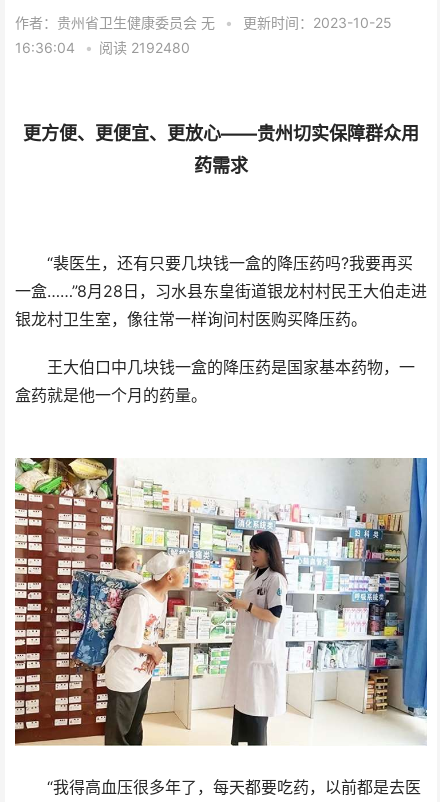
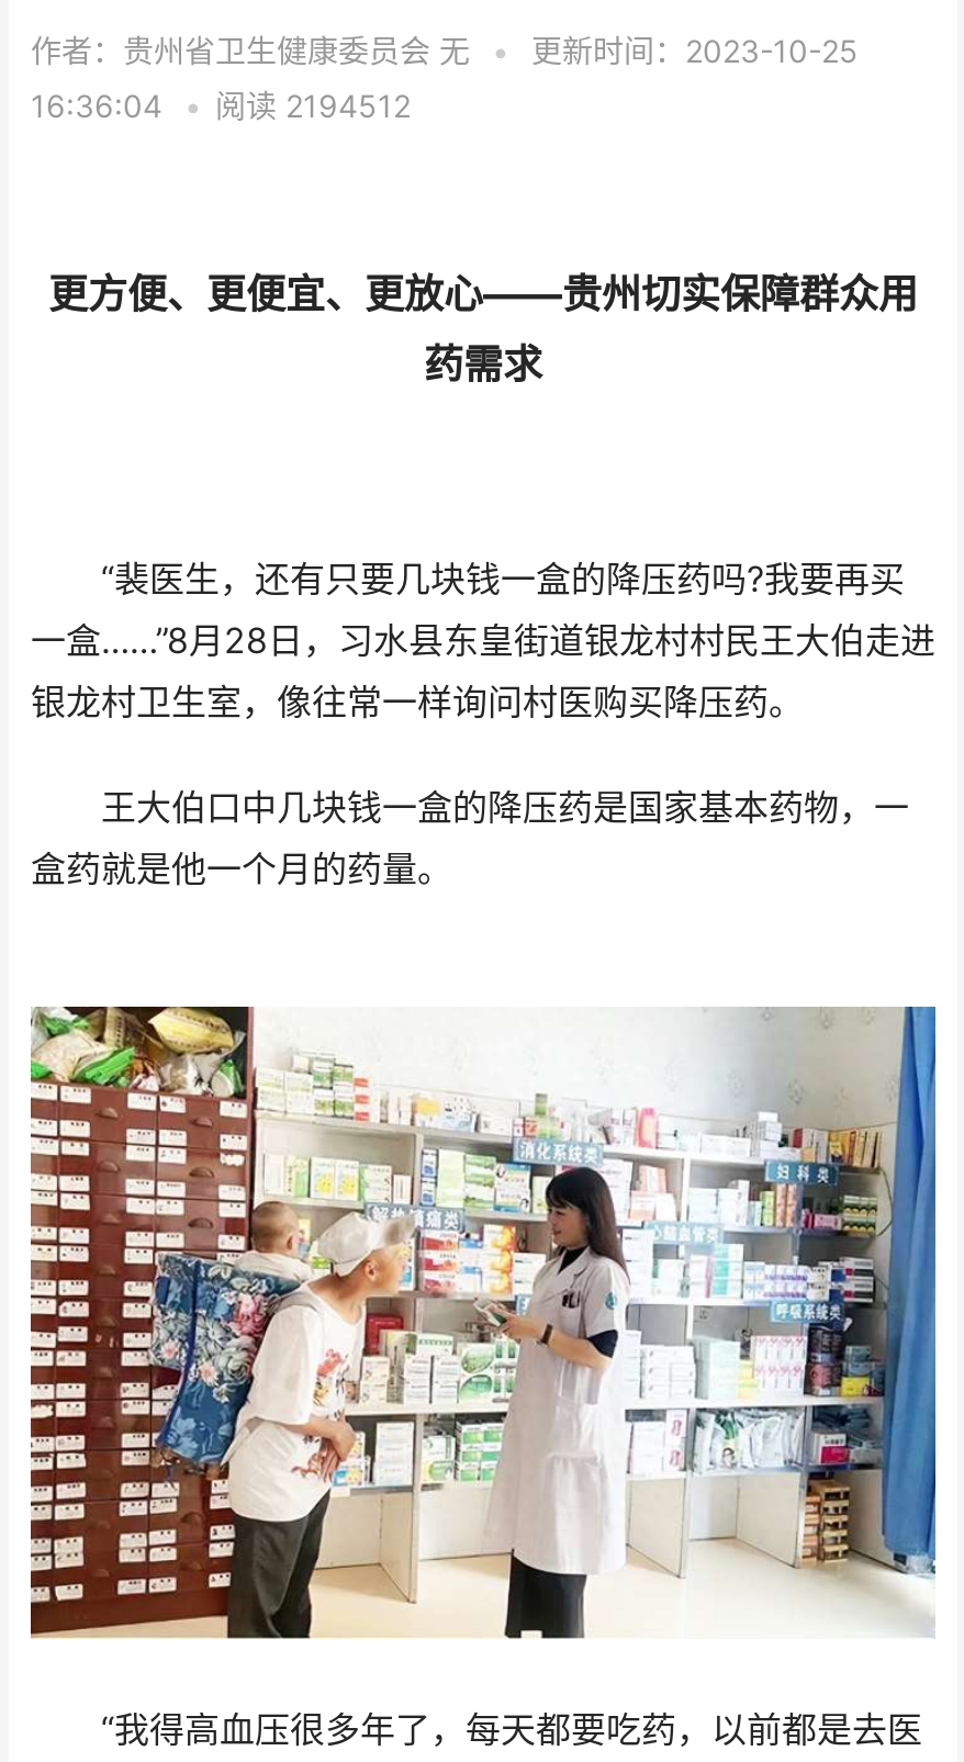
- 16:36:04 • 阅读2192480
+ 16:36:04 • 阅读2194512
